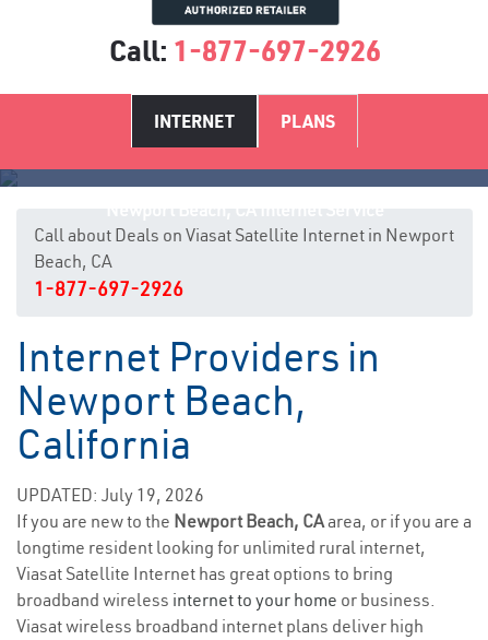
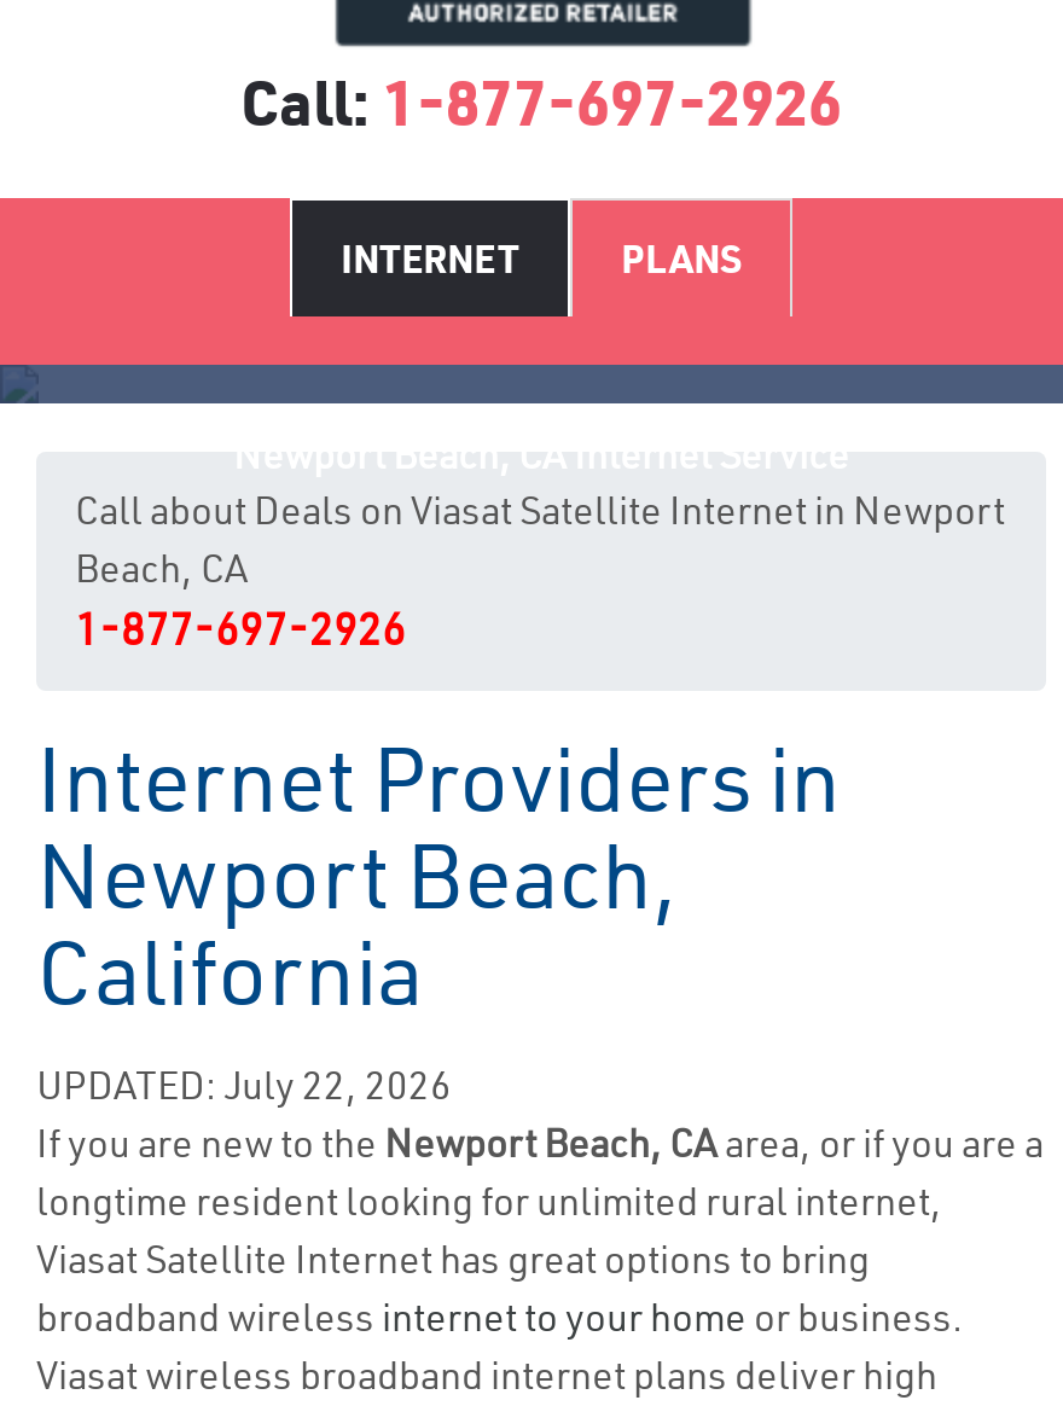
- UPDATED: July 19, 2026
+ UPDATED: July 22, 2026
